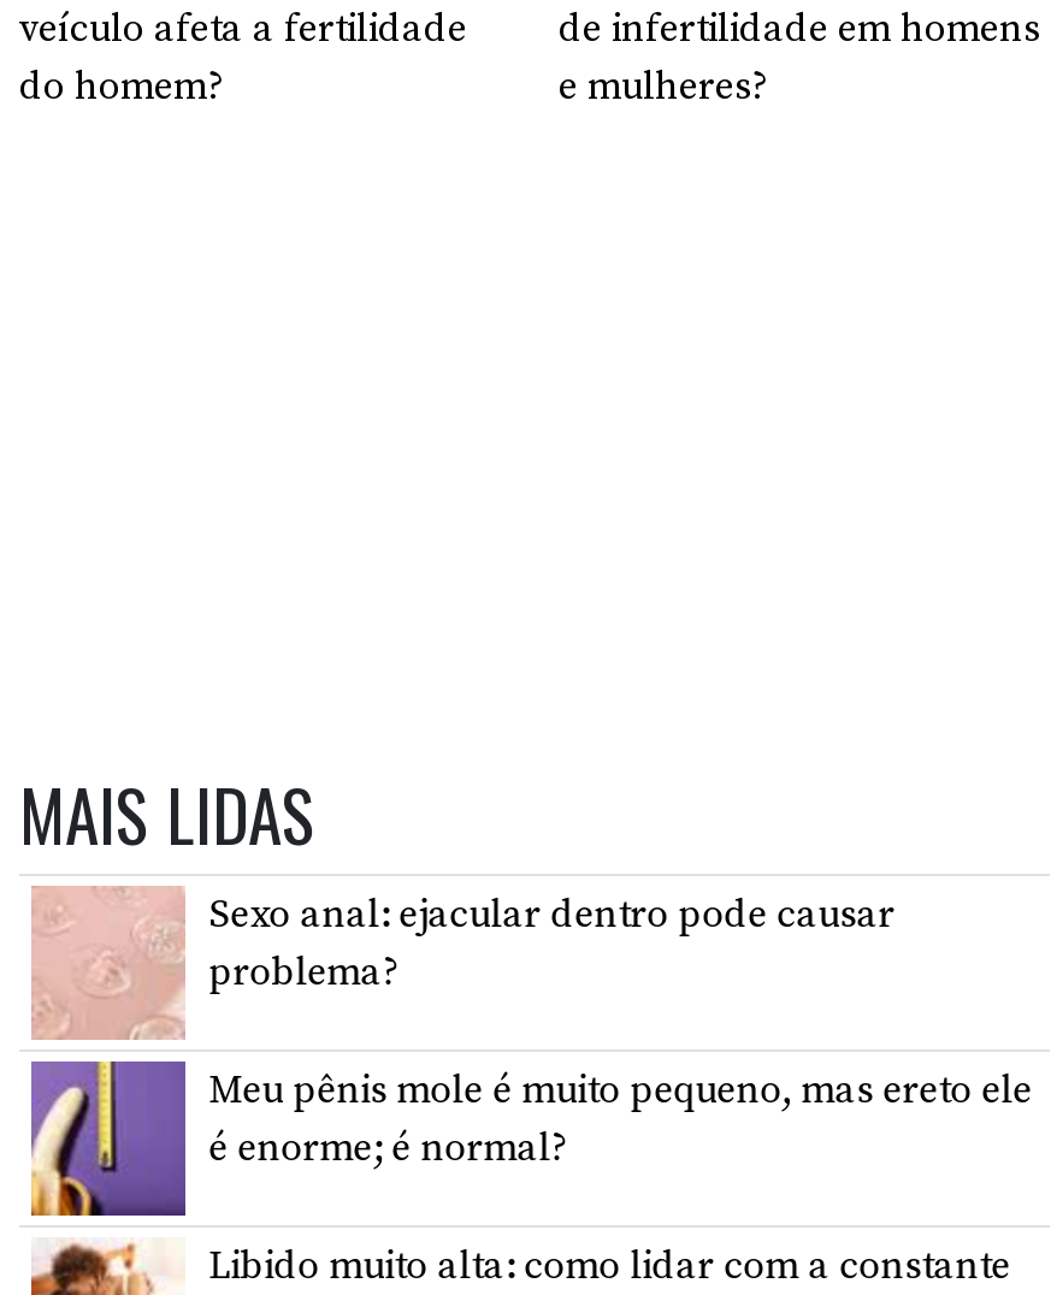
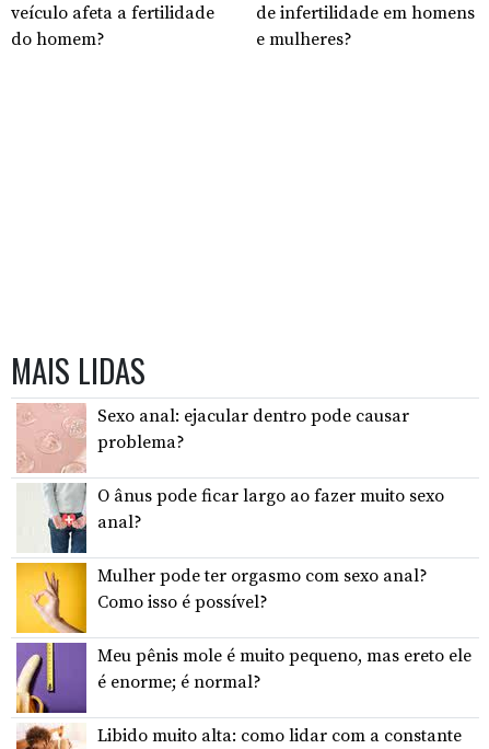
+ [image]

+ [image]
+ O ânus pode ficar largo ao fazer muito sexo
+ anal?
+ Mulher pode ter orgasmo com sexo anal?
+ Como isso é possível?
